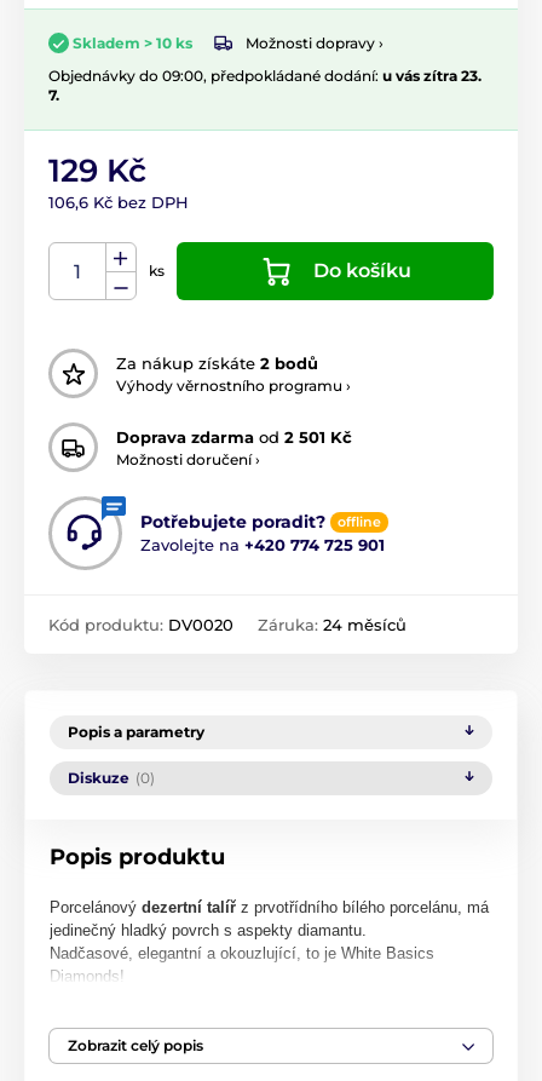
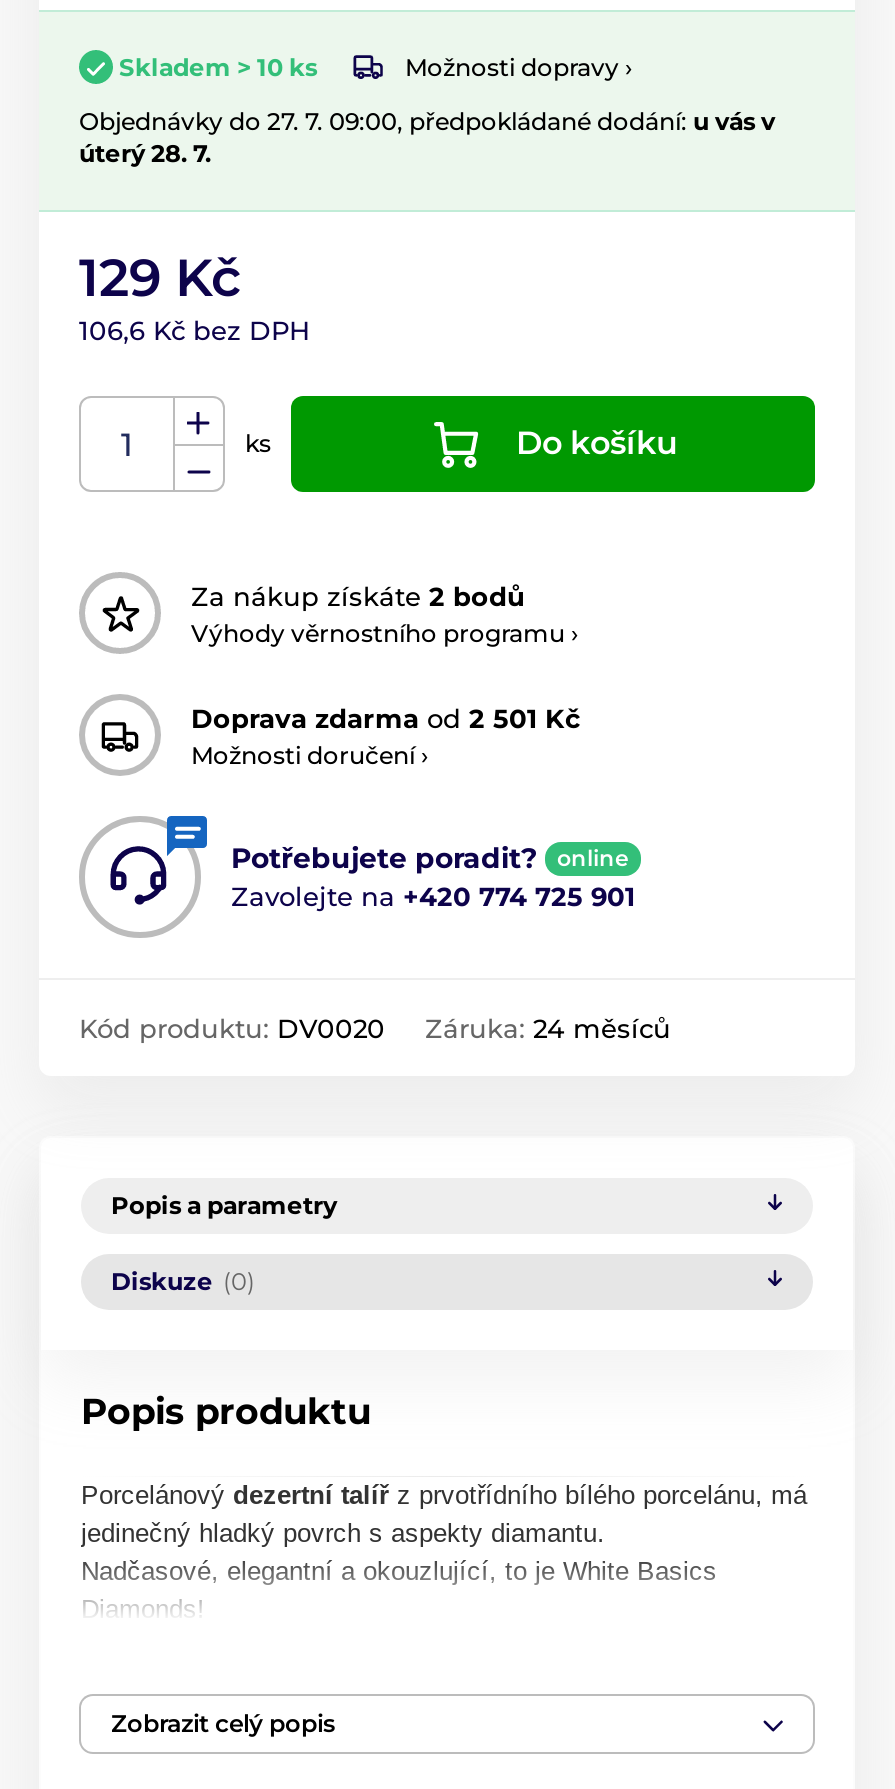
- Objednávky do 09:00, předpokládané dodání: u vás zítra 23.
- 7.
+ Objednávky do 27. 7. 09:00, předpokládané dodání: u vás v
+ úterý 28. 7.

- offline
+ online
